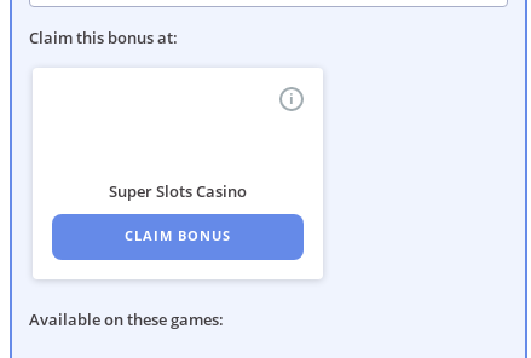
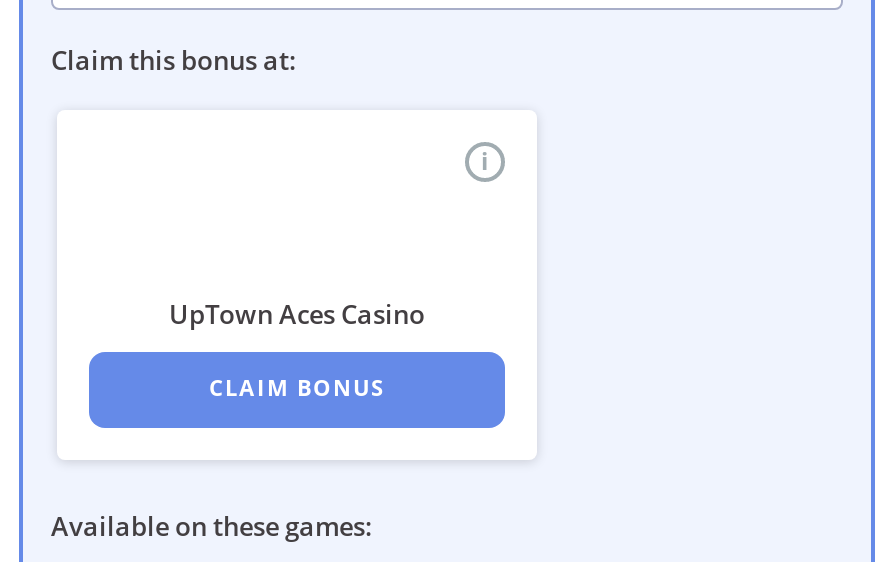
- Super Slots Casino
+ UpTown Aces Casino
